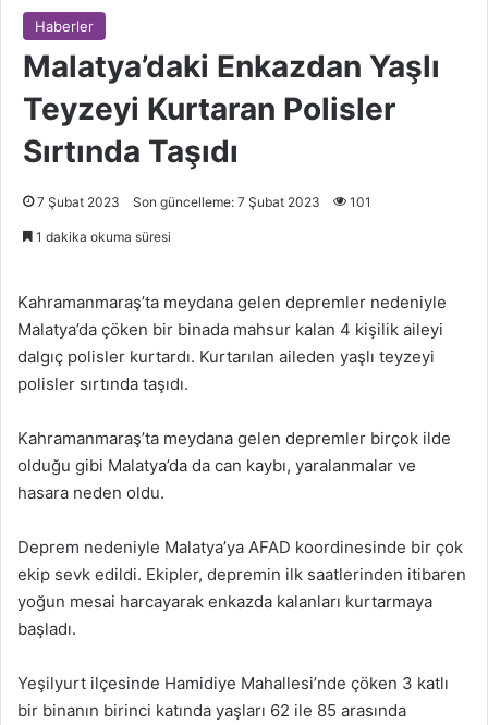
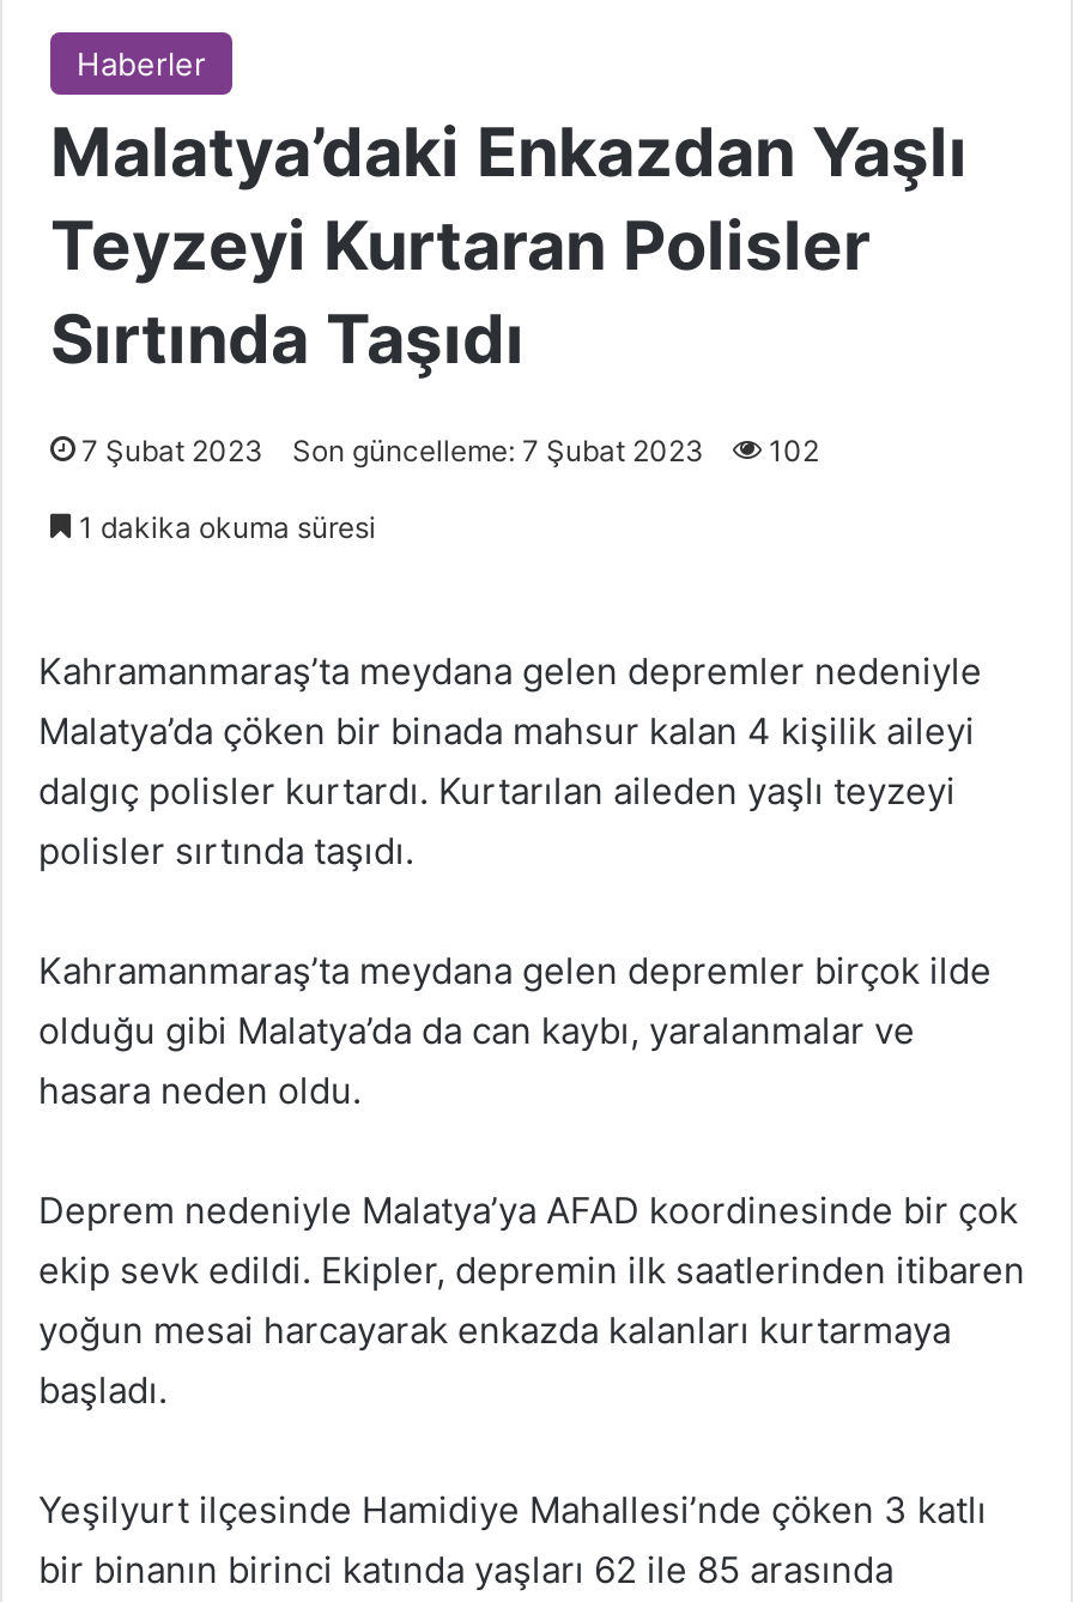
- 7 Şubat 2023 Son güncelleme: 7 Şubat 2023 101
+ 7 Şubat 2023 Son güncelleme: 7 Şubat 2023 102
